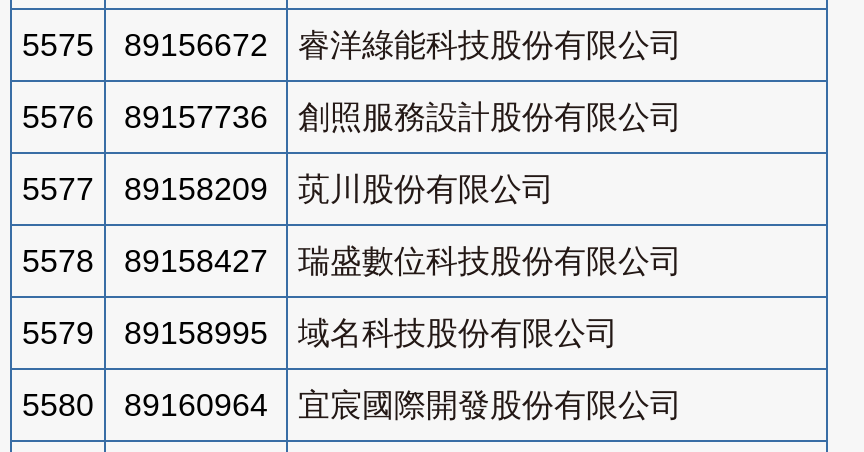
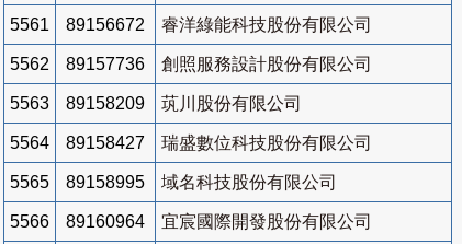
- 5575 89156672 睿洋綠能科技股份有限公司
+ 5561 89156672 睿洋綠能科技股份有限公司

- 5576 89157736 創照服務設計股份有限公司
+ 5562 89157736 創照服務設計股份有限公司

- 5577 89158209 茿川股份有限公司
+ 5563 89158209 茿川股份有限公司

- 5578 89158427 瑞盛數位科技股份有限公司
+ 5564 89158427 瑞盛數位科技股份有限公司

- 5579 89158995 域名科技股份有限公司
+ 5565 89158995 域名科技股份有限公司

- 5580 89160964 宜宸國際開發股份有限公司
+ 5566 89160964 宜宸國際開發股份有限公司
